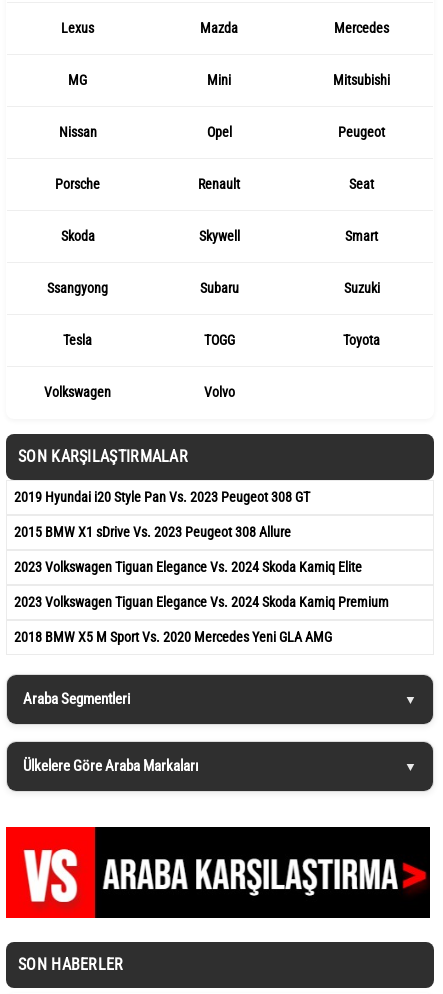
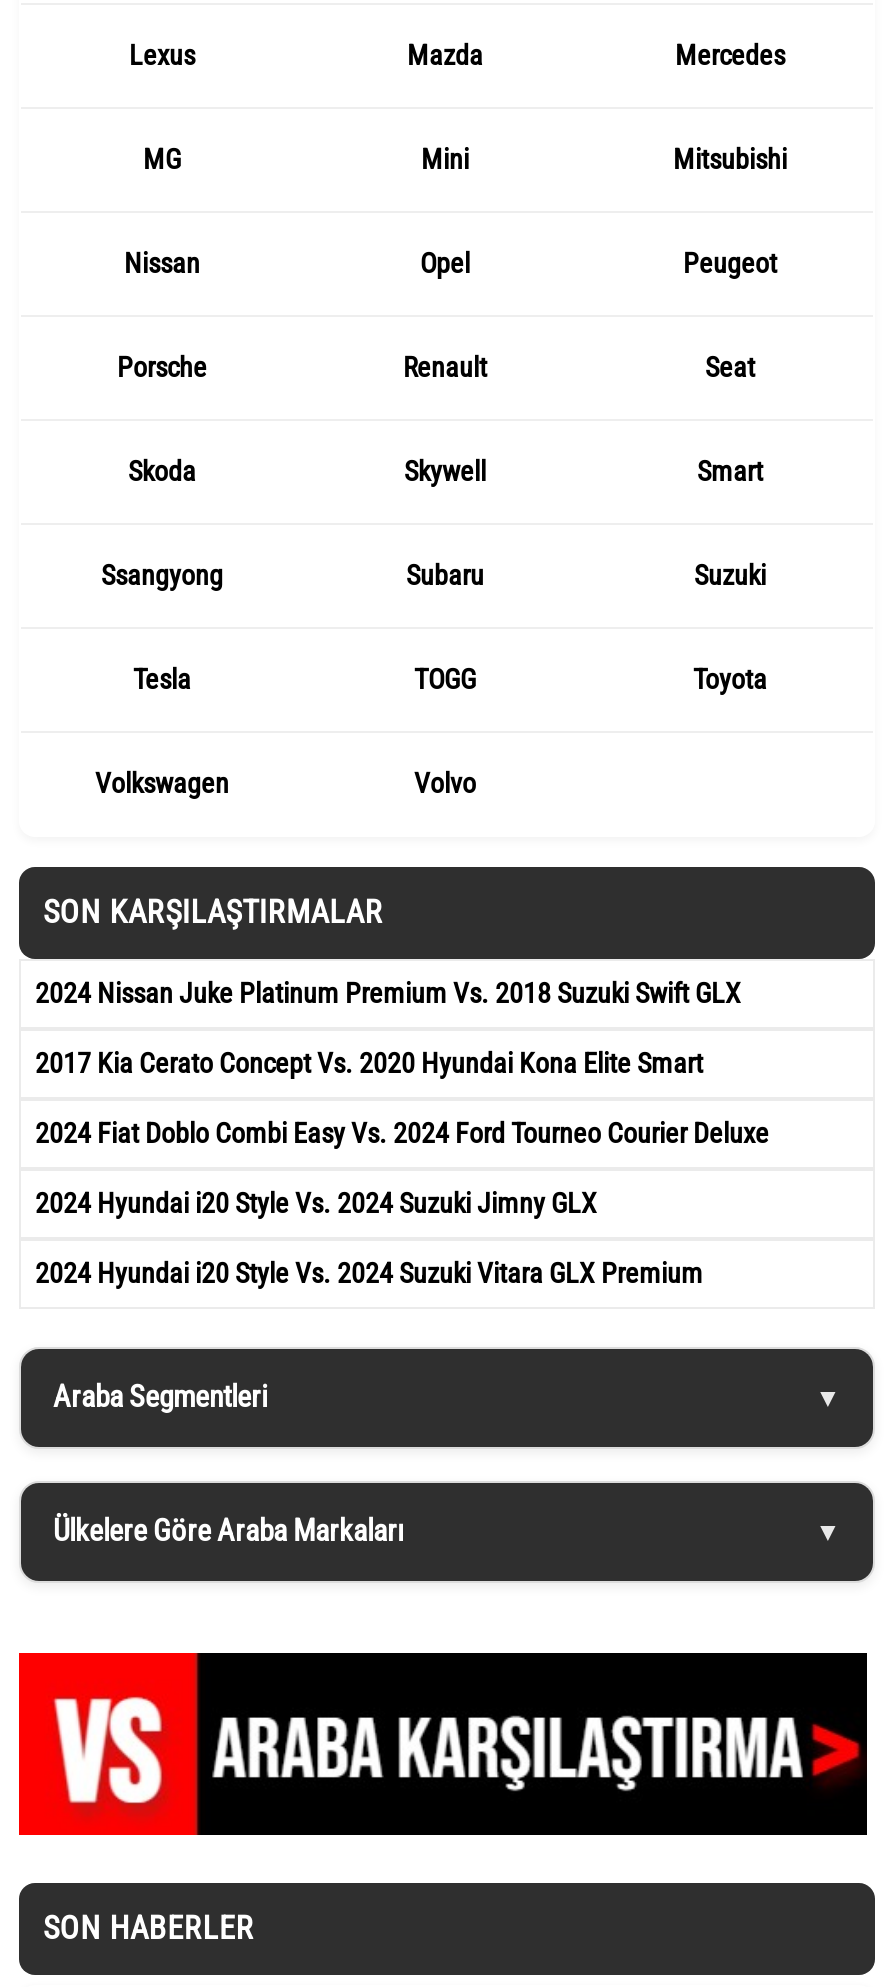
- 2019 Hyundai i20 Style Pan Vs. 2023 Peugeot 308 GT
+ 2024 Nissan Juke Platinum Premium Vs. 2018 Suzuki Swift GLX

- 2015 BMW X1 sDrive Vs. 2023 Peugeot 308 Allure
+ 2017 Kia Cerato Concept Vs. 2020 Hyundai Kona Elite Smart

- 2023 Volkswagen Tiguan Elegance Vs. 2024 Skoda Kamiq Elite
+ 2024 Fiat Doblo Combi Easy Vs. 2024 Ford Tourneo Courier Deluxe

- 2023 Volkswagen Tiguan Elegance Vs. 2024 Skoda Kamiq Premium
+ 2024 Hyundai i20 Style Vs. 2024 Suzuki Jimny GLX

- 2018 BMW X5 M Sport Vs. 2020 Mercedes Yeni GLA AMG
+ 2024 Hyundai i20 Style Vs. 2024 Suzuki Vitara GLX Premium
